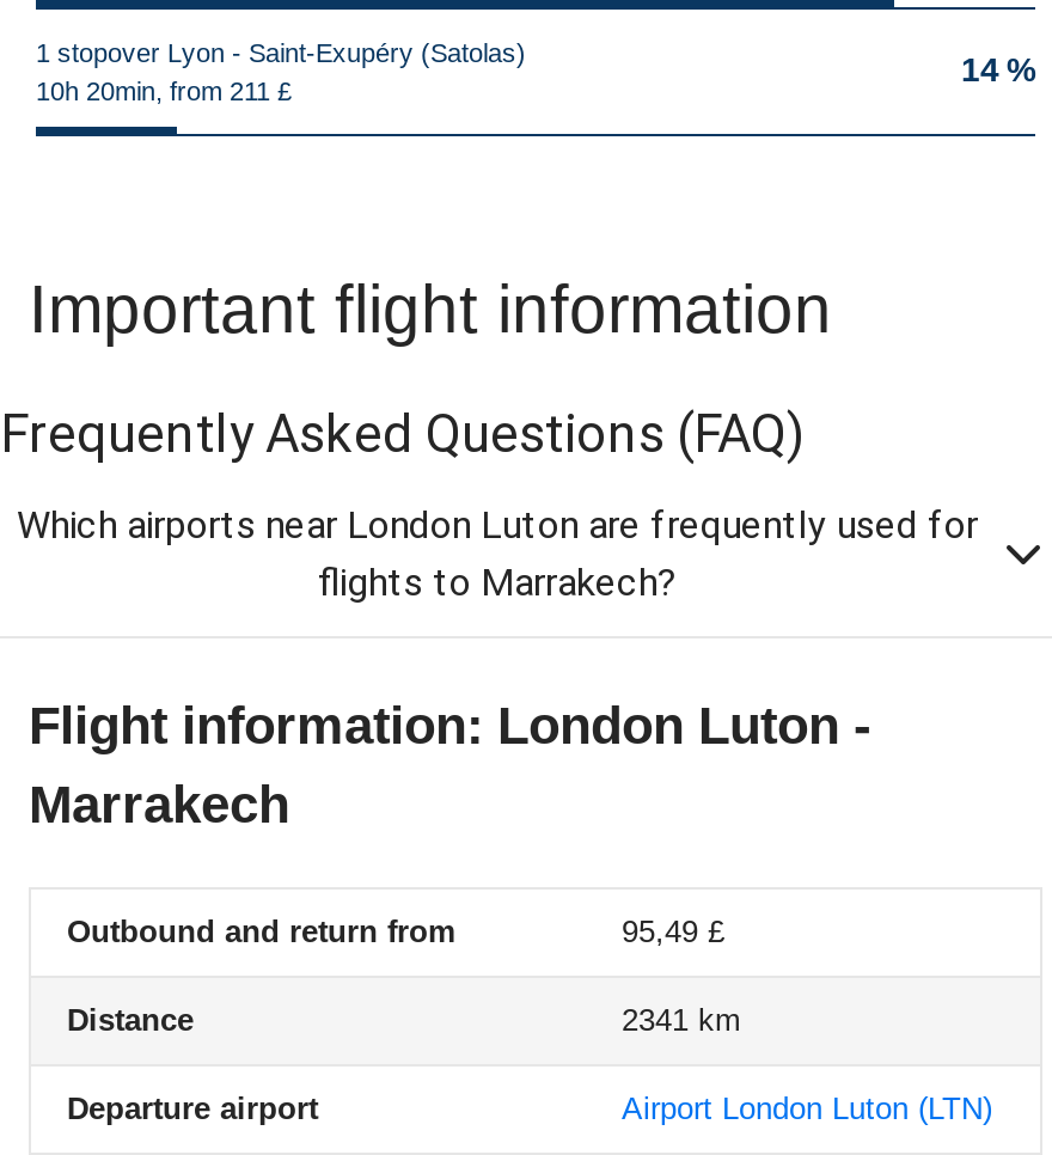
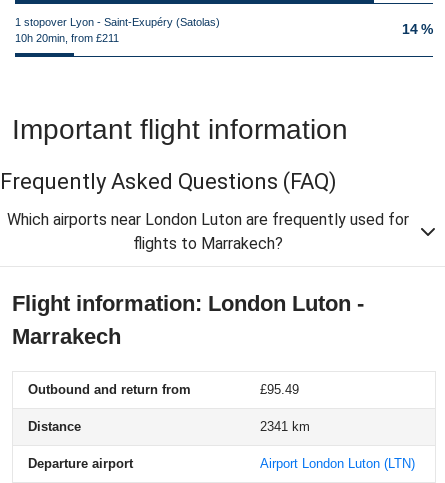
- 10h 20min, from 211 £
+ 10h 20min, from £211

- 95,49 £
+ £95.49
